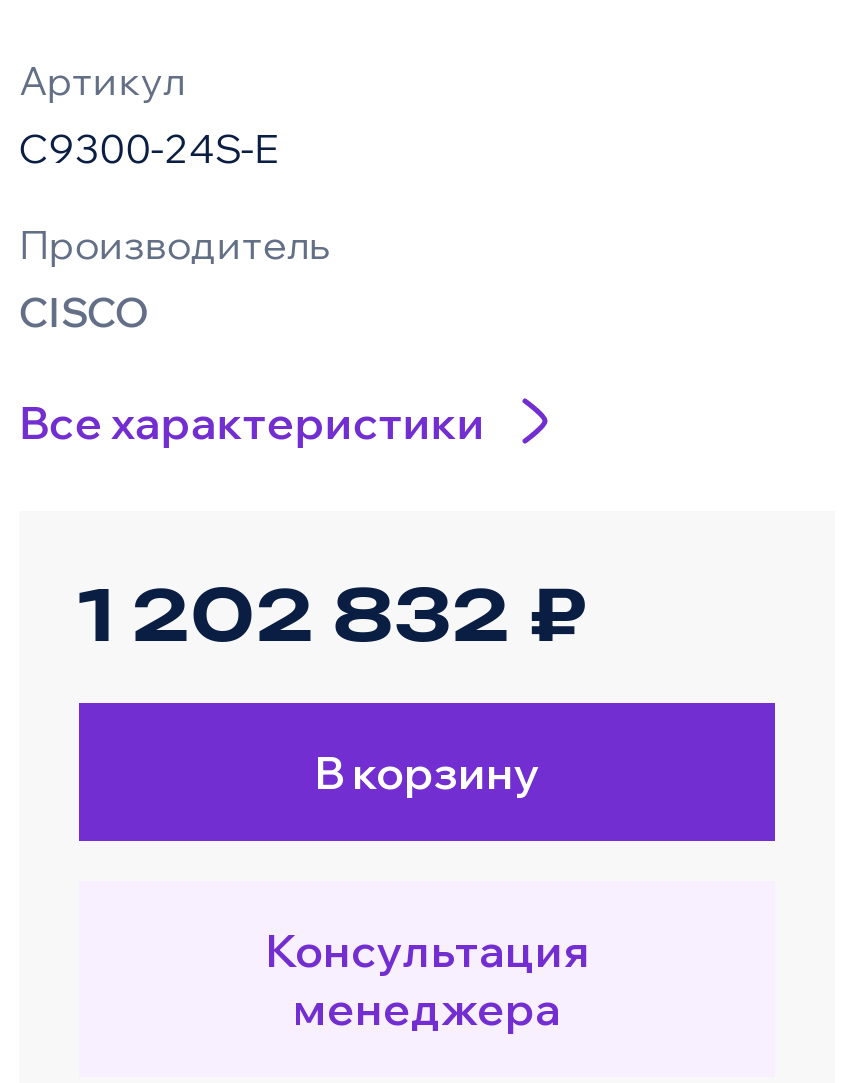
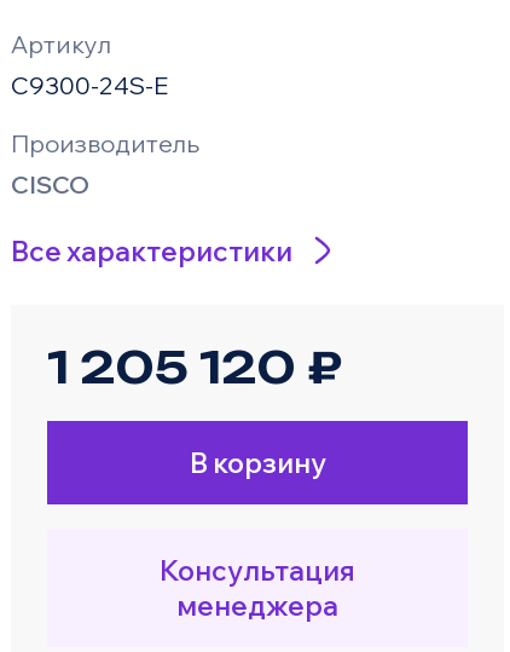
- 1 202 832 ₽
+ 1 205 120 ₽
